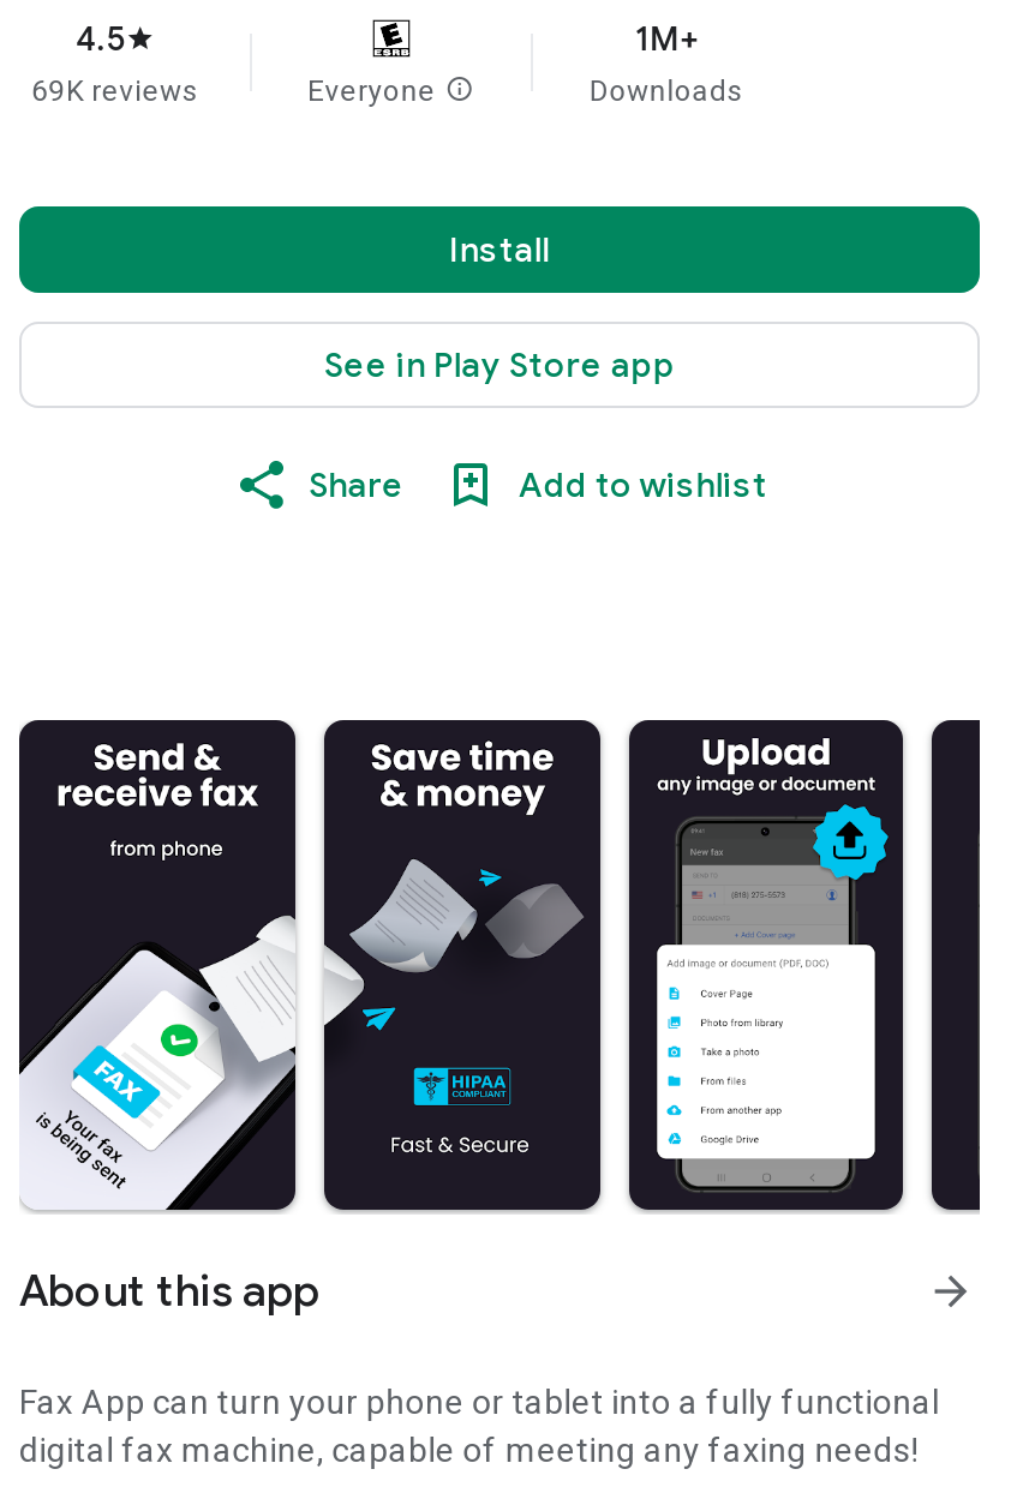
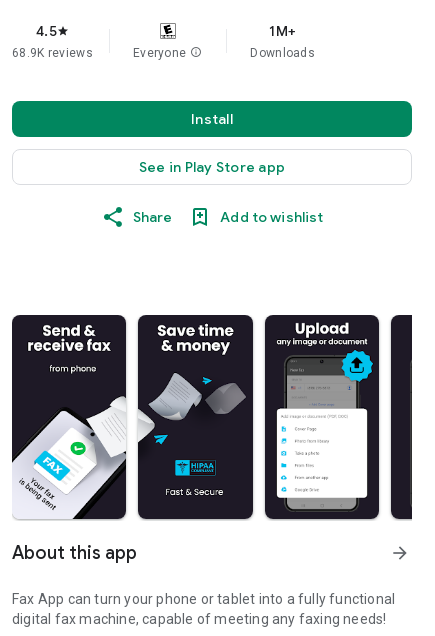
- 69K reviews
+ 68.9K reviews
